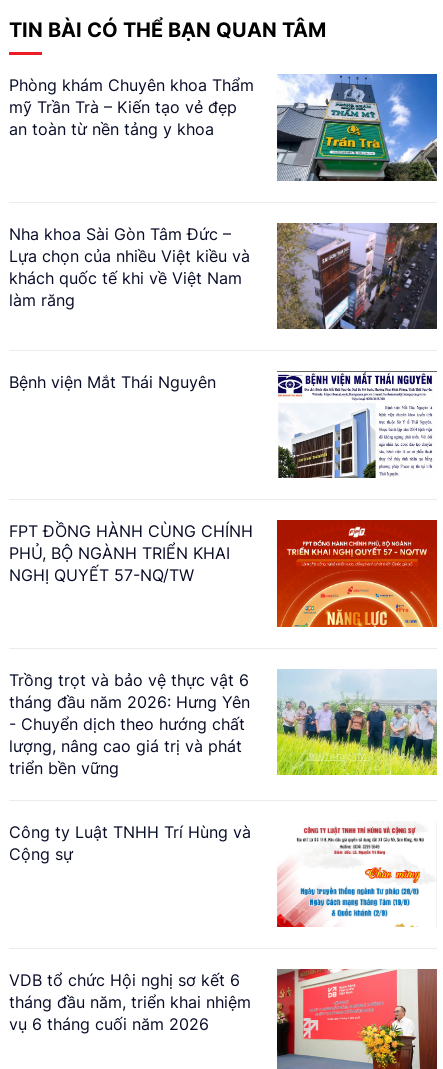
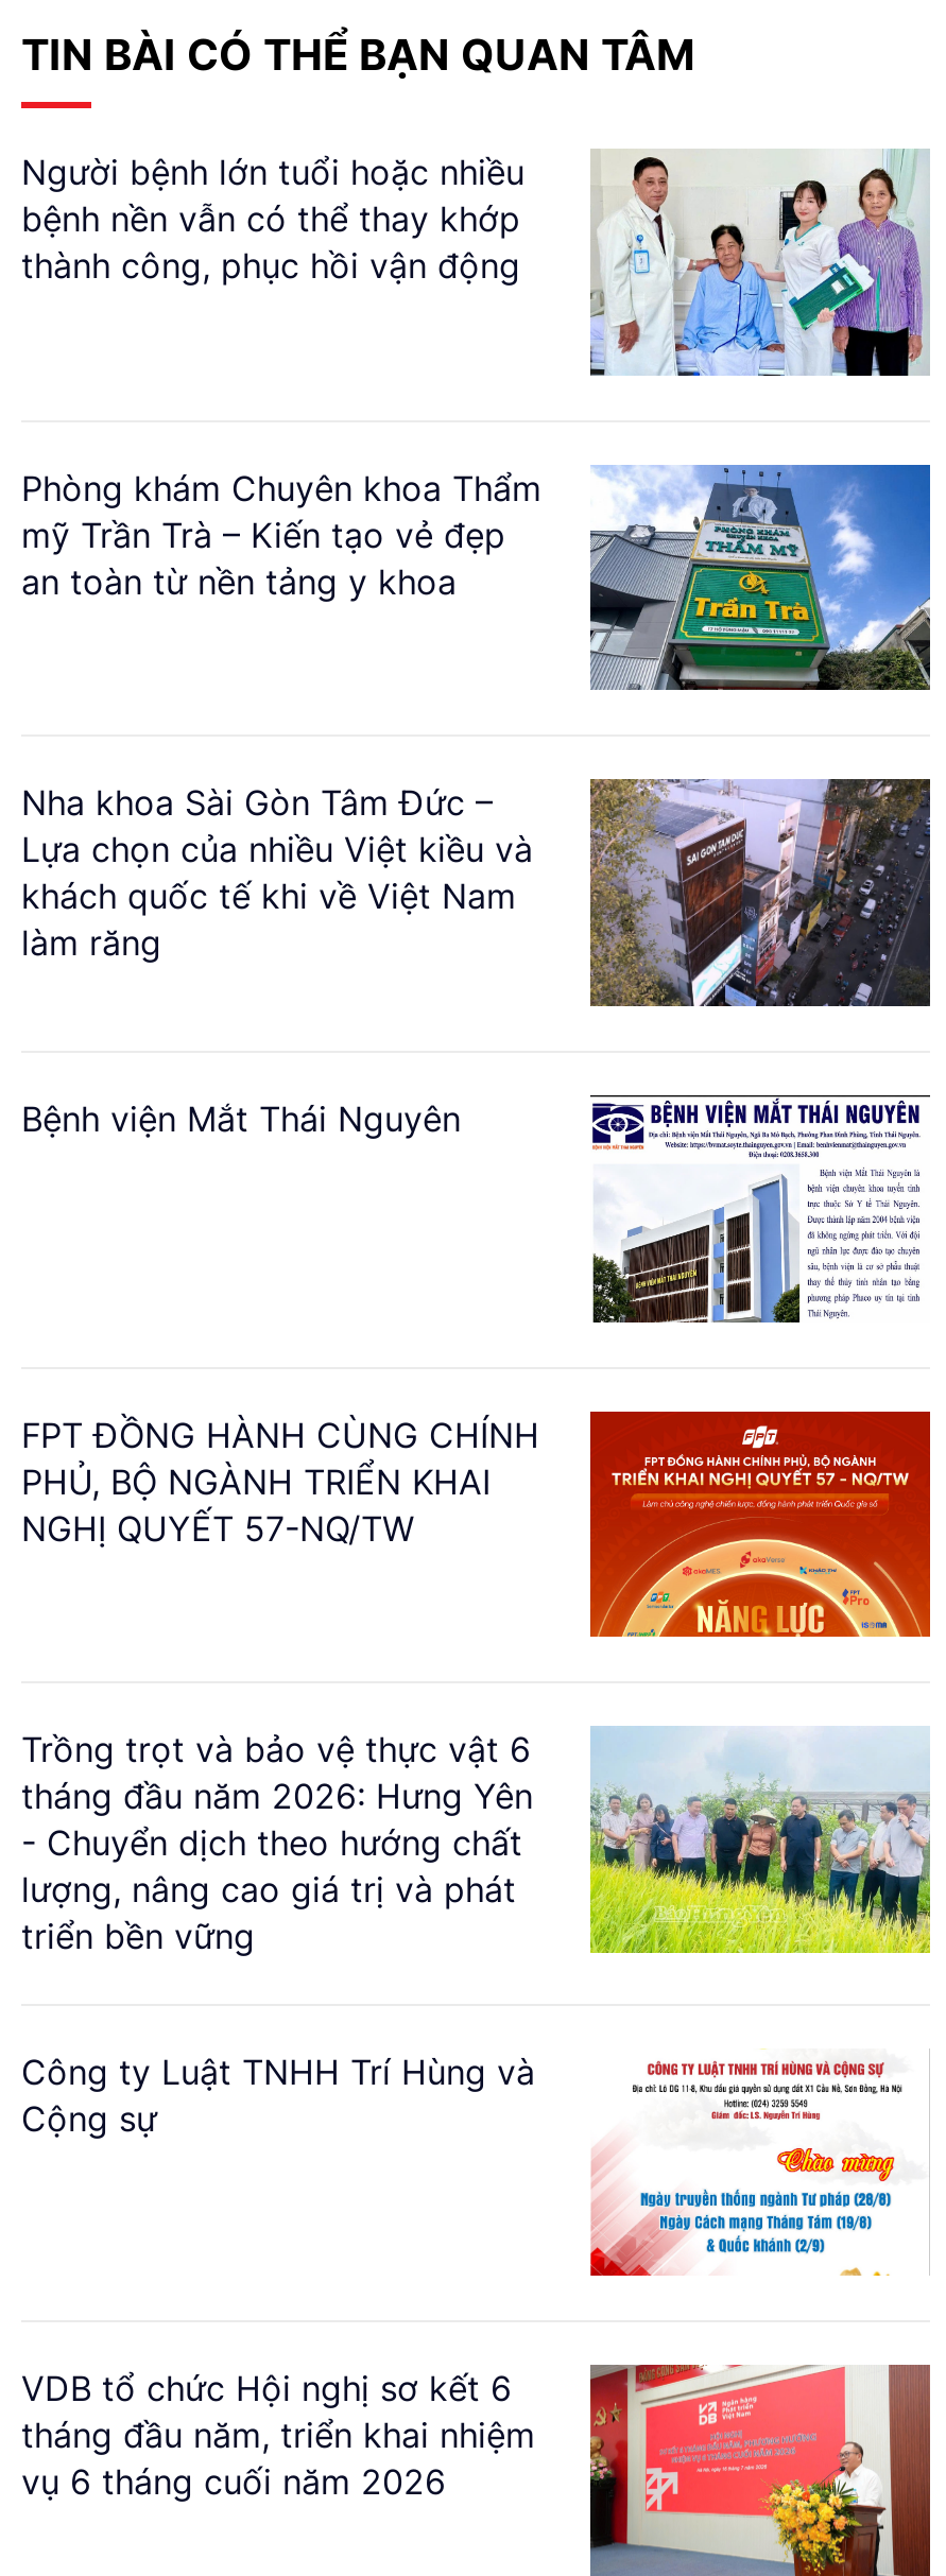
+ [image]
+ Người bệnh lớn tuổi hoặc nhiều
+ bệnh nền vẫn có thể thay khớp
+ thành công, phục hồi vận động
